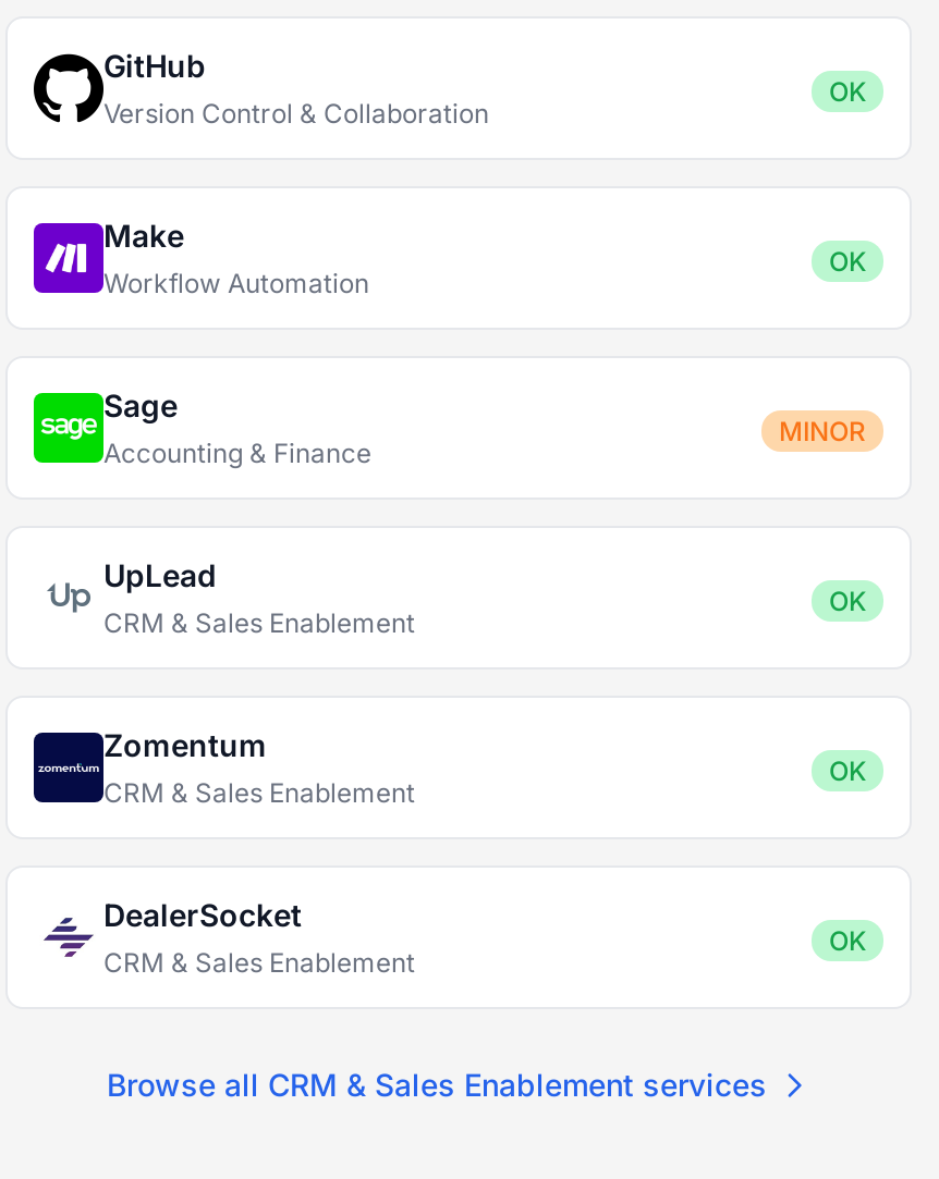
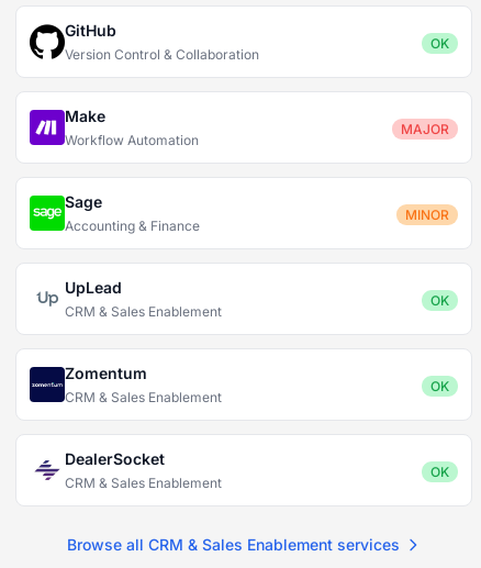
- OK
+ MAJOR
